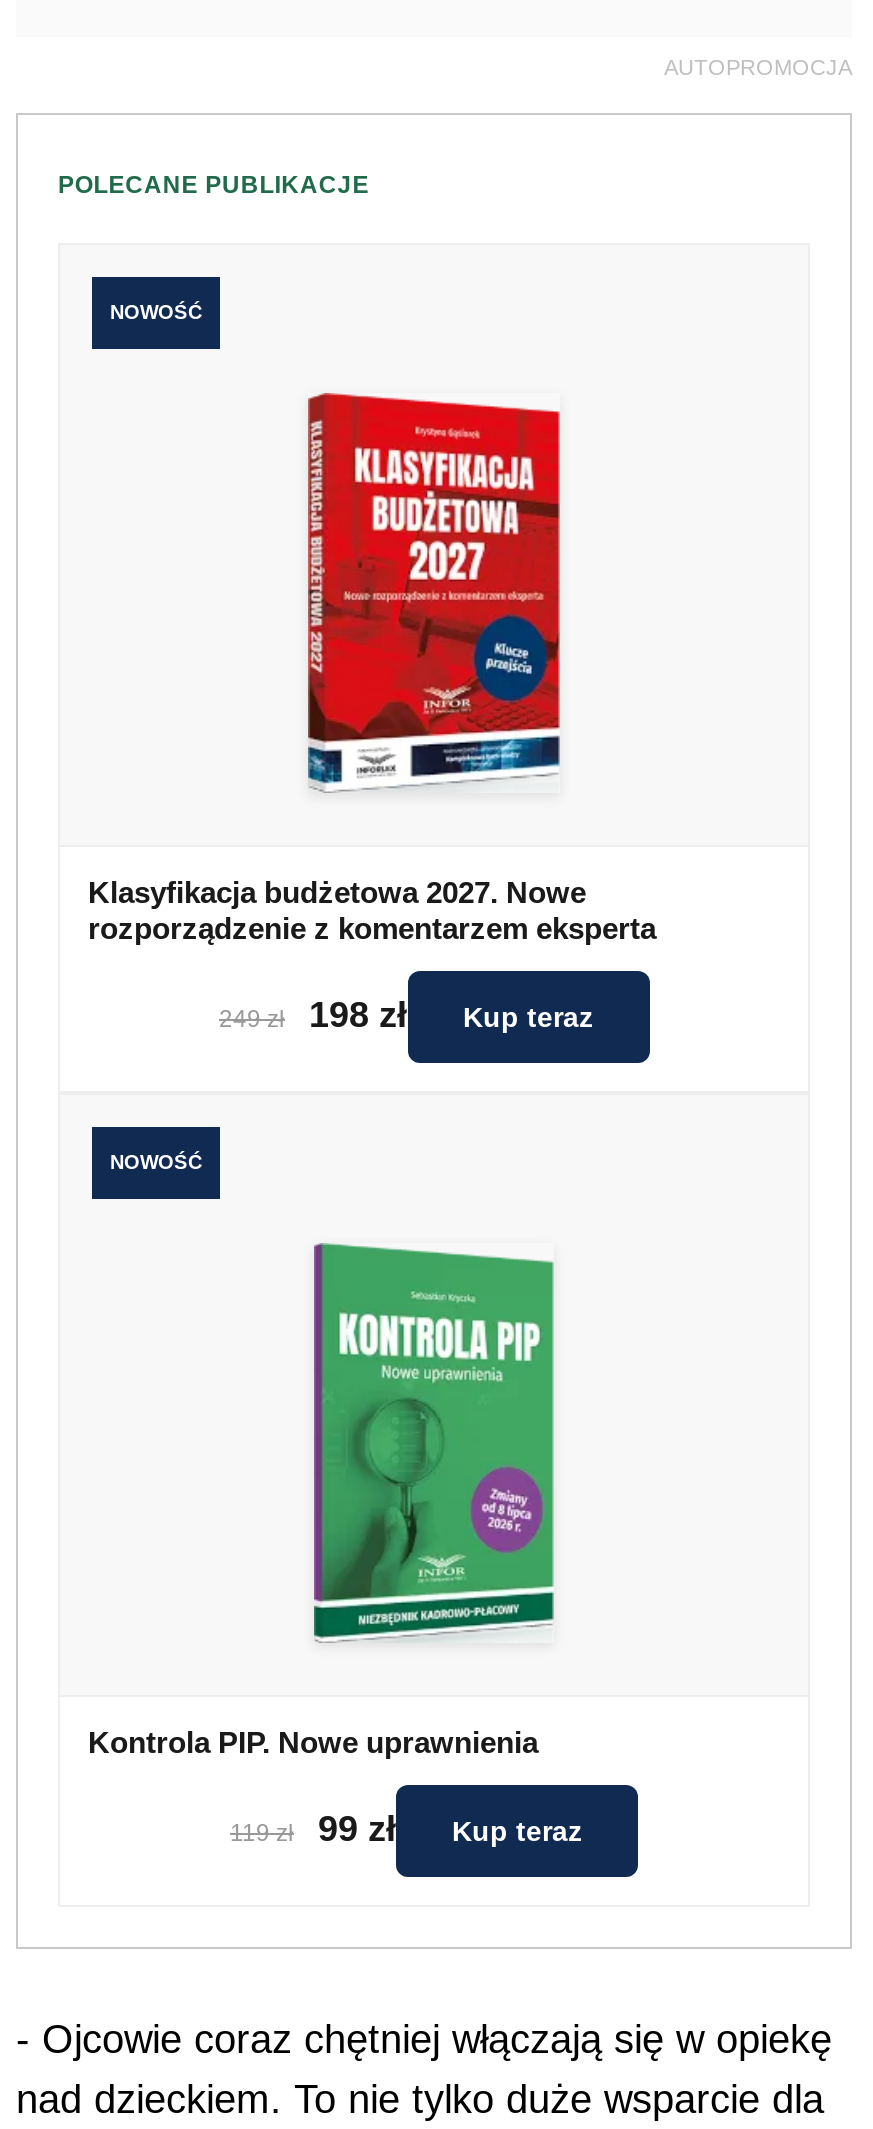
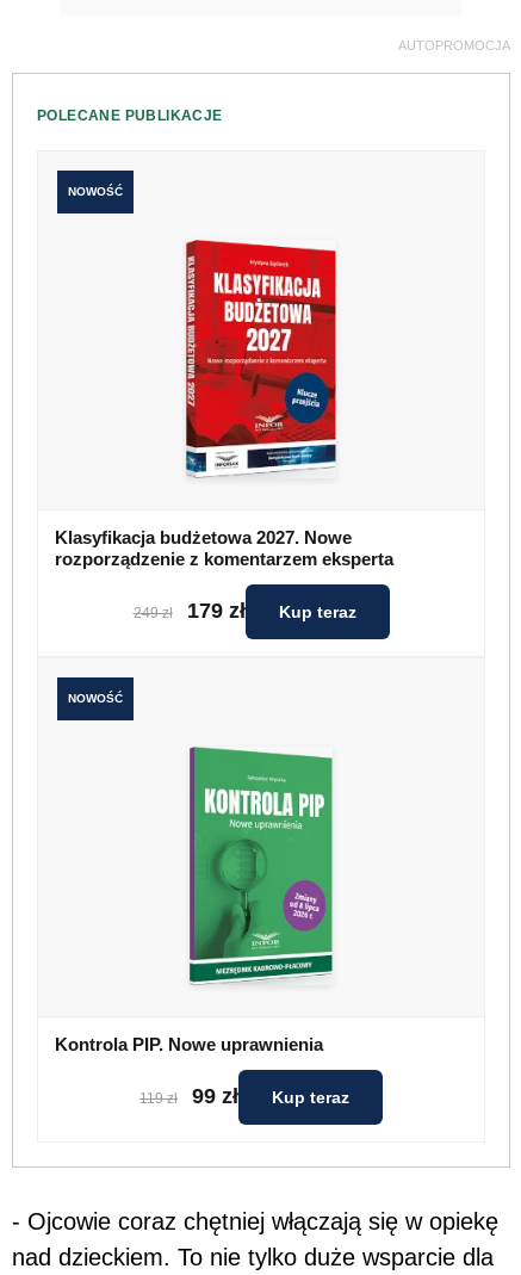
- 198 zł
+ 179 zł
